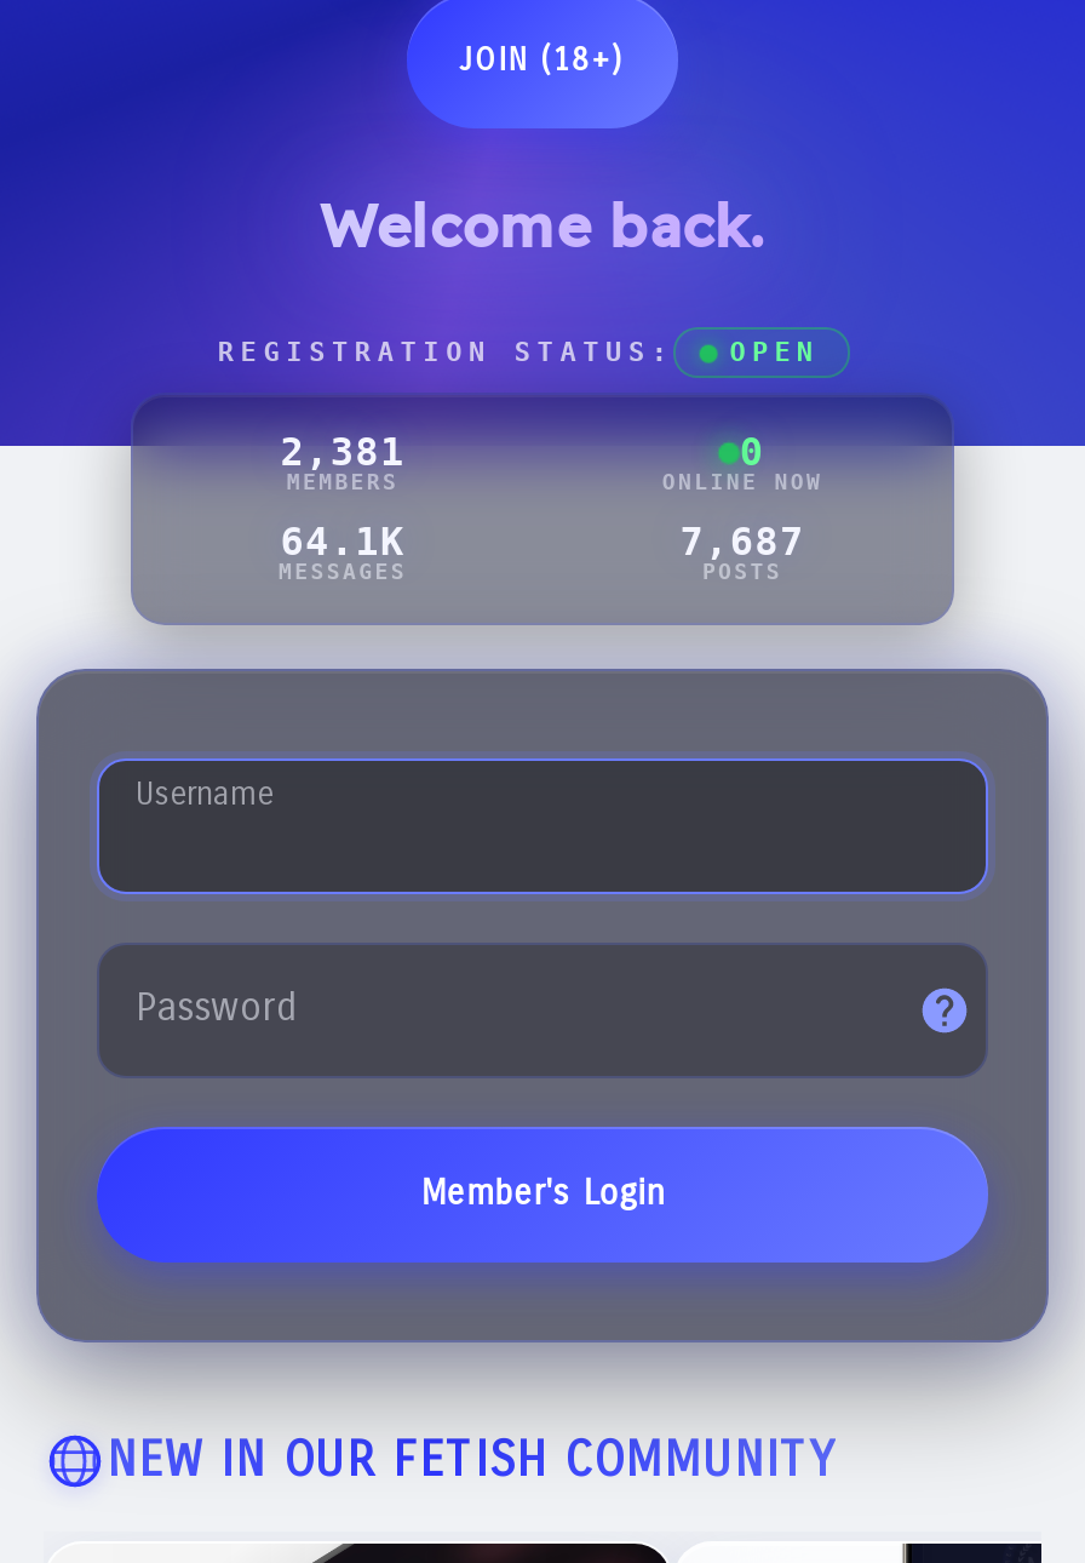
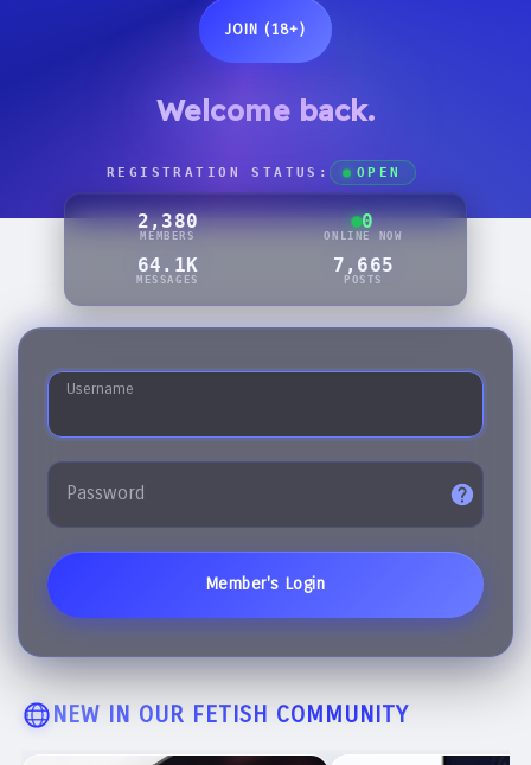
- 2,381
+ 2,380

- 7,687
+ 7,665
